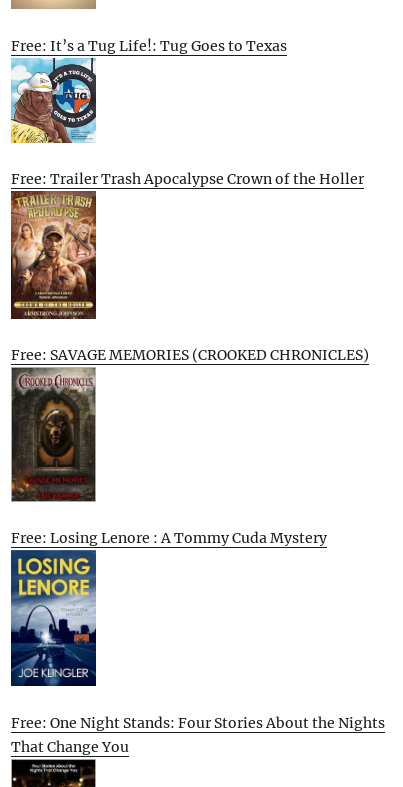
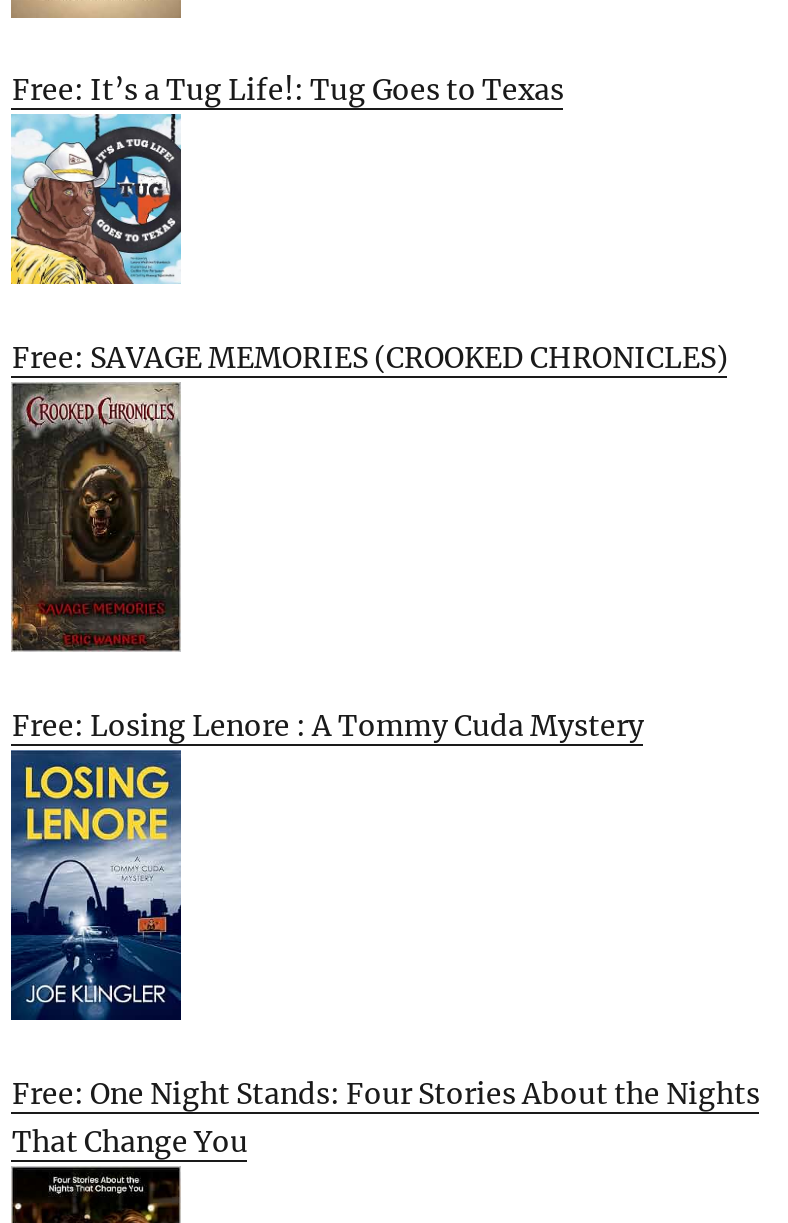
- Free: Trailer Trash Apocalypse Crown of the Holler

- [image]
